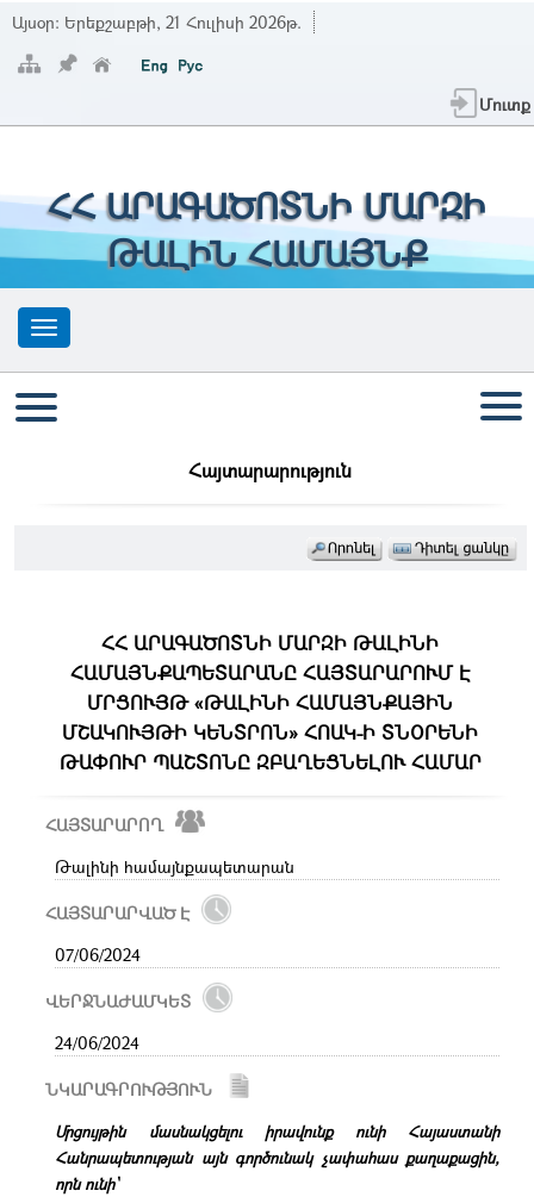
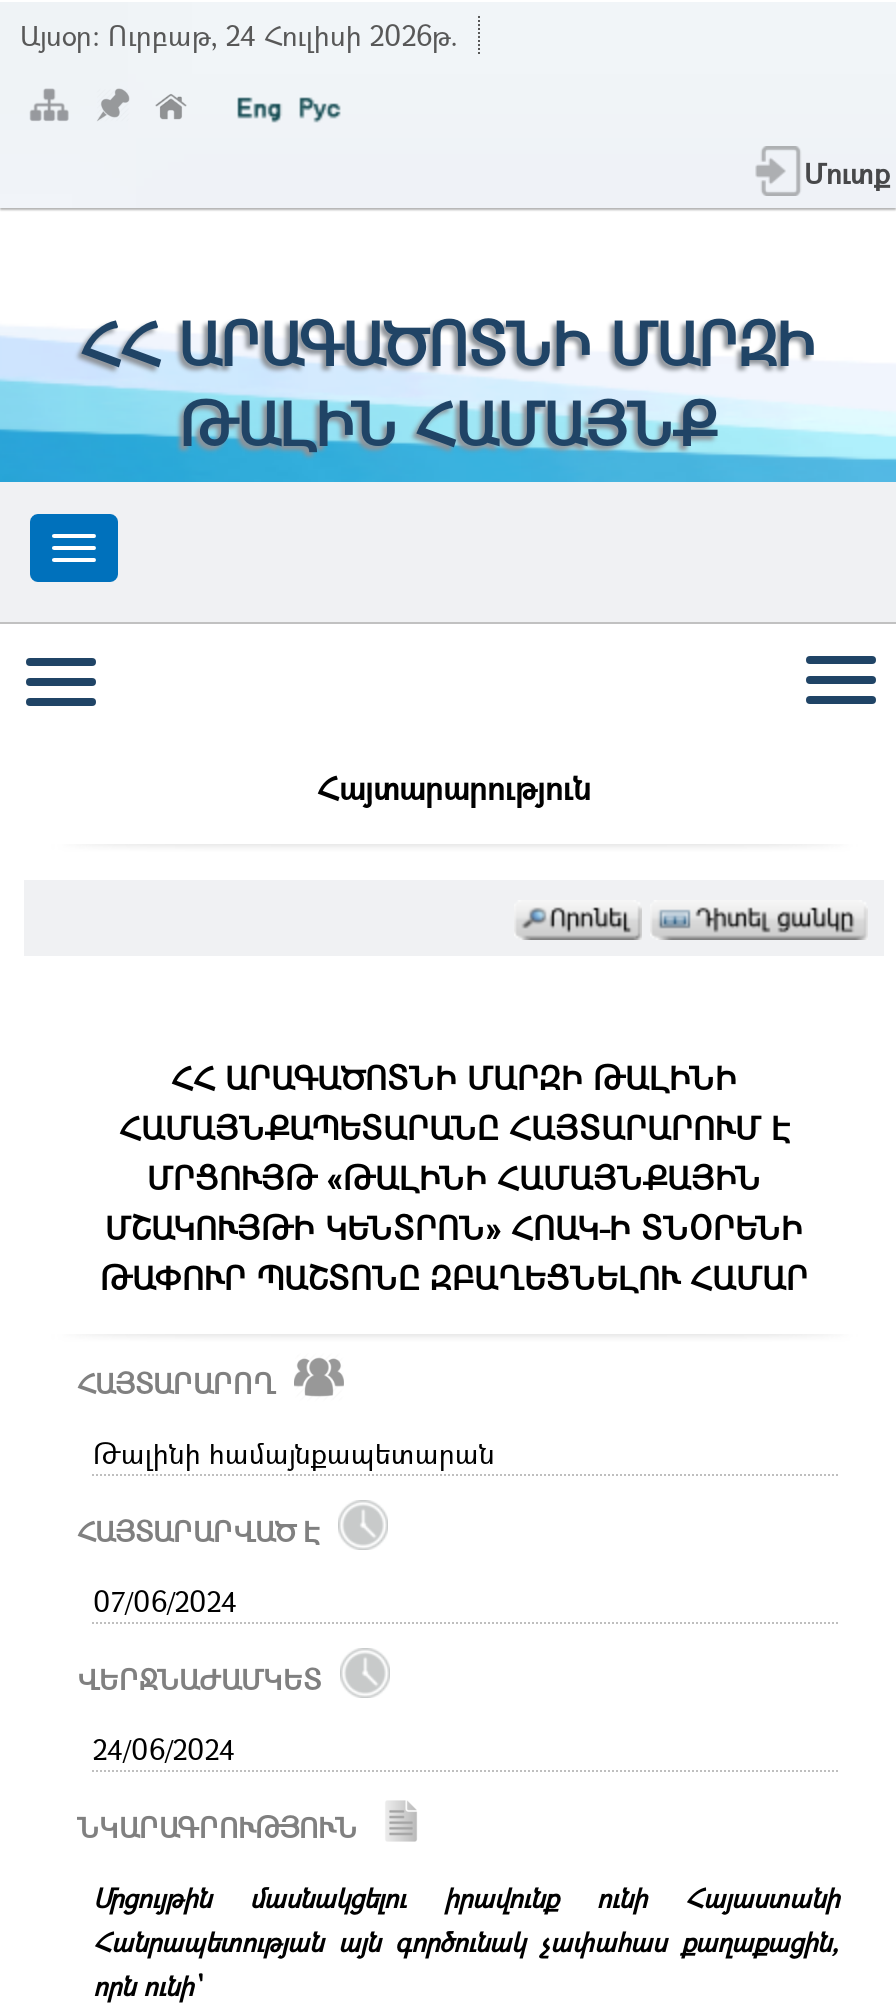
- Այսօր: Երեքշաբթի, 21 Հուլիսի 2026թ.
+ Այսօր: Ուրբաթ, 24 Հուլիսի 2026թ.
